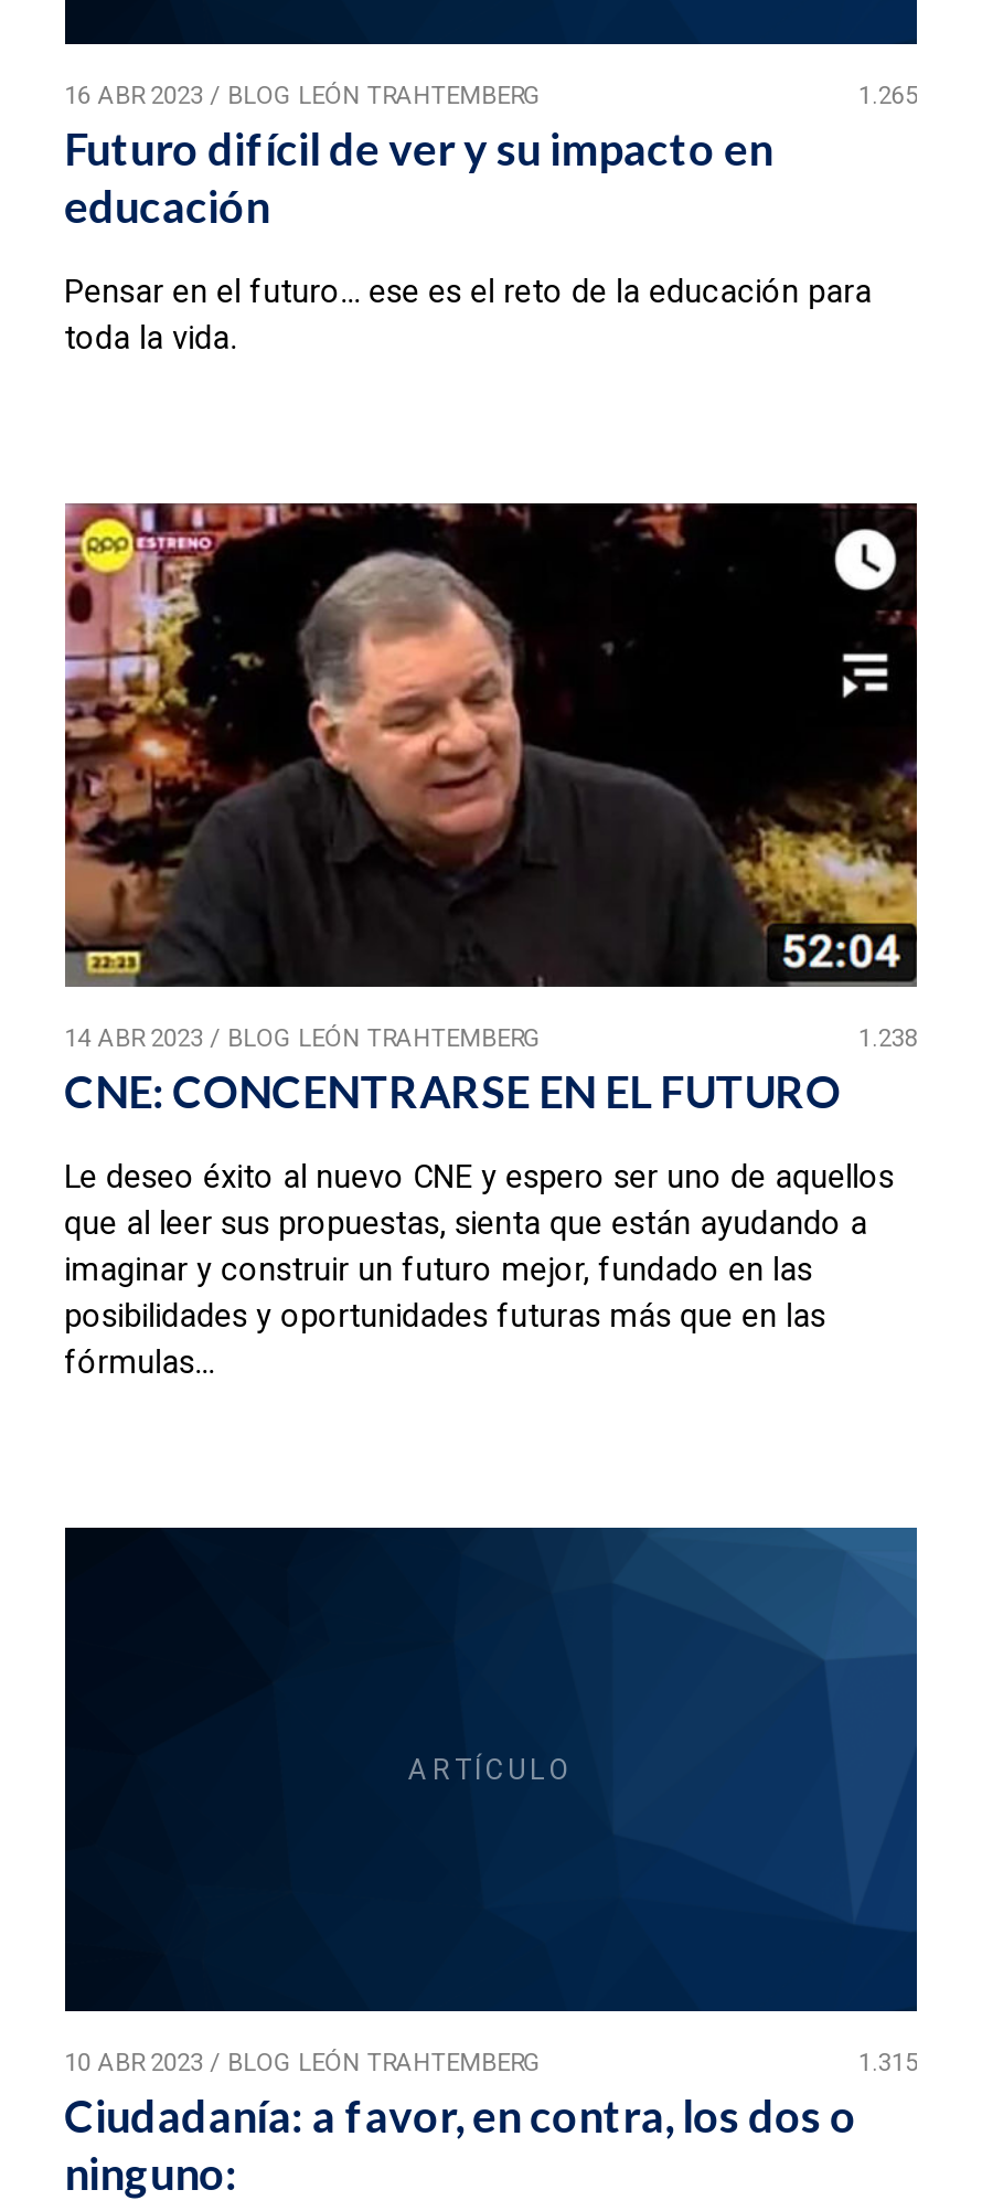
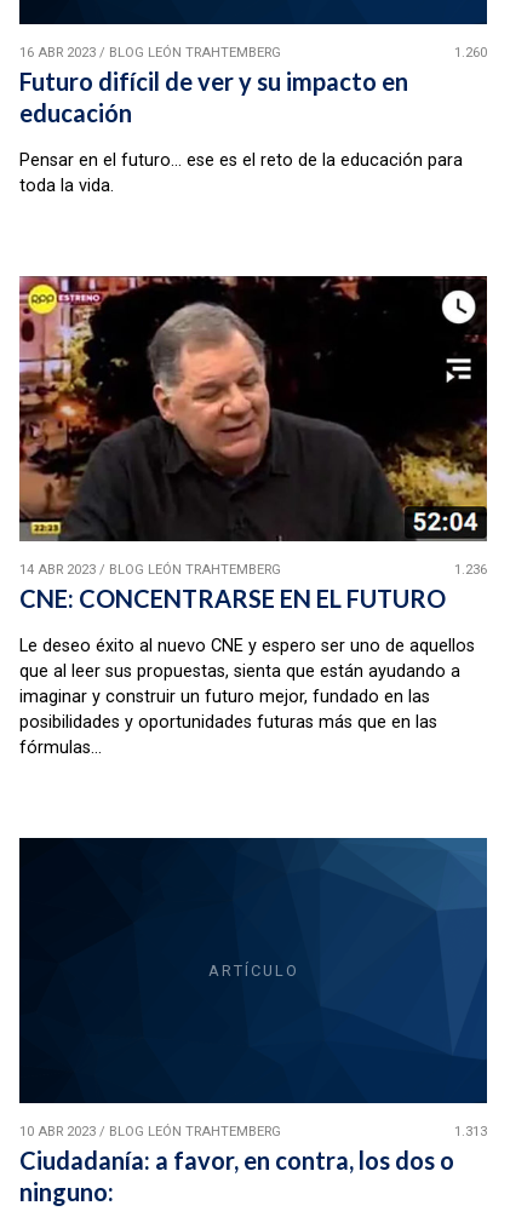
- 1.265
+ 1.260

- 1.238
+ 1.236

- 1.315
+ 1.313
